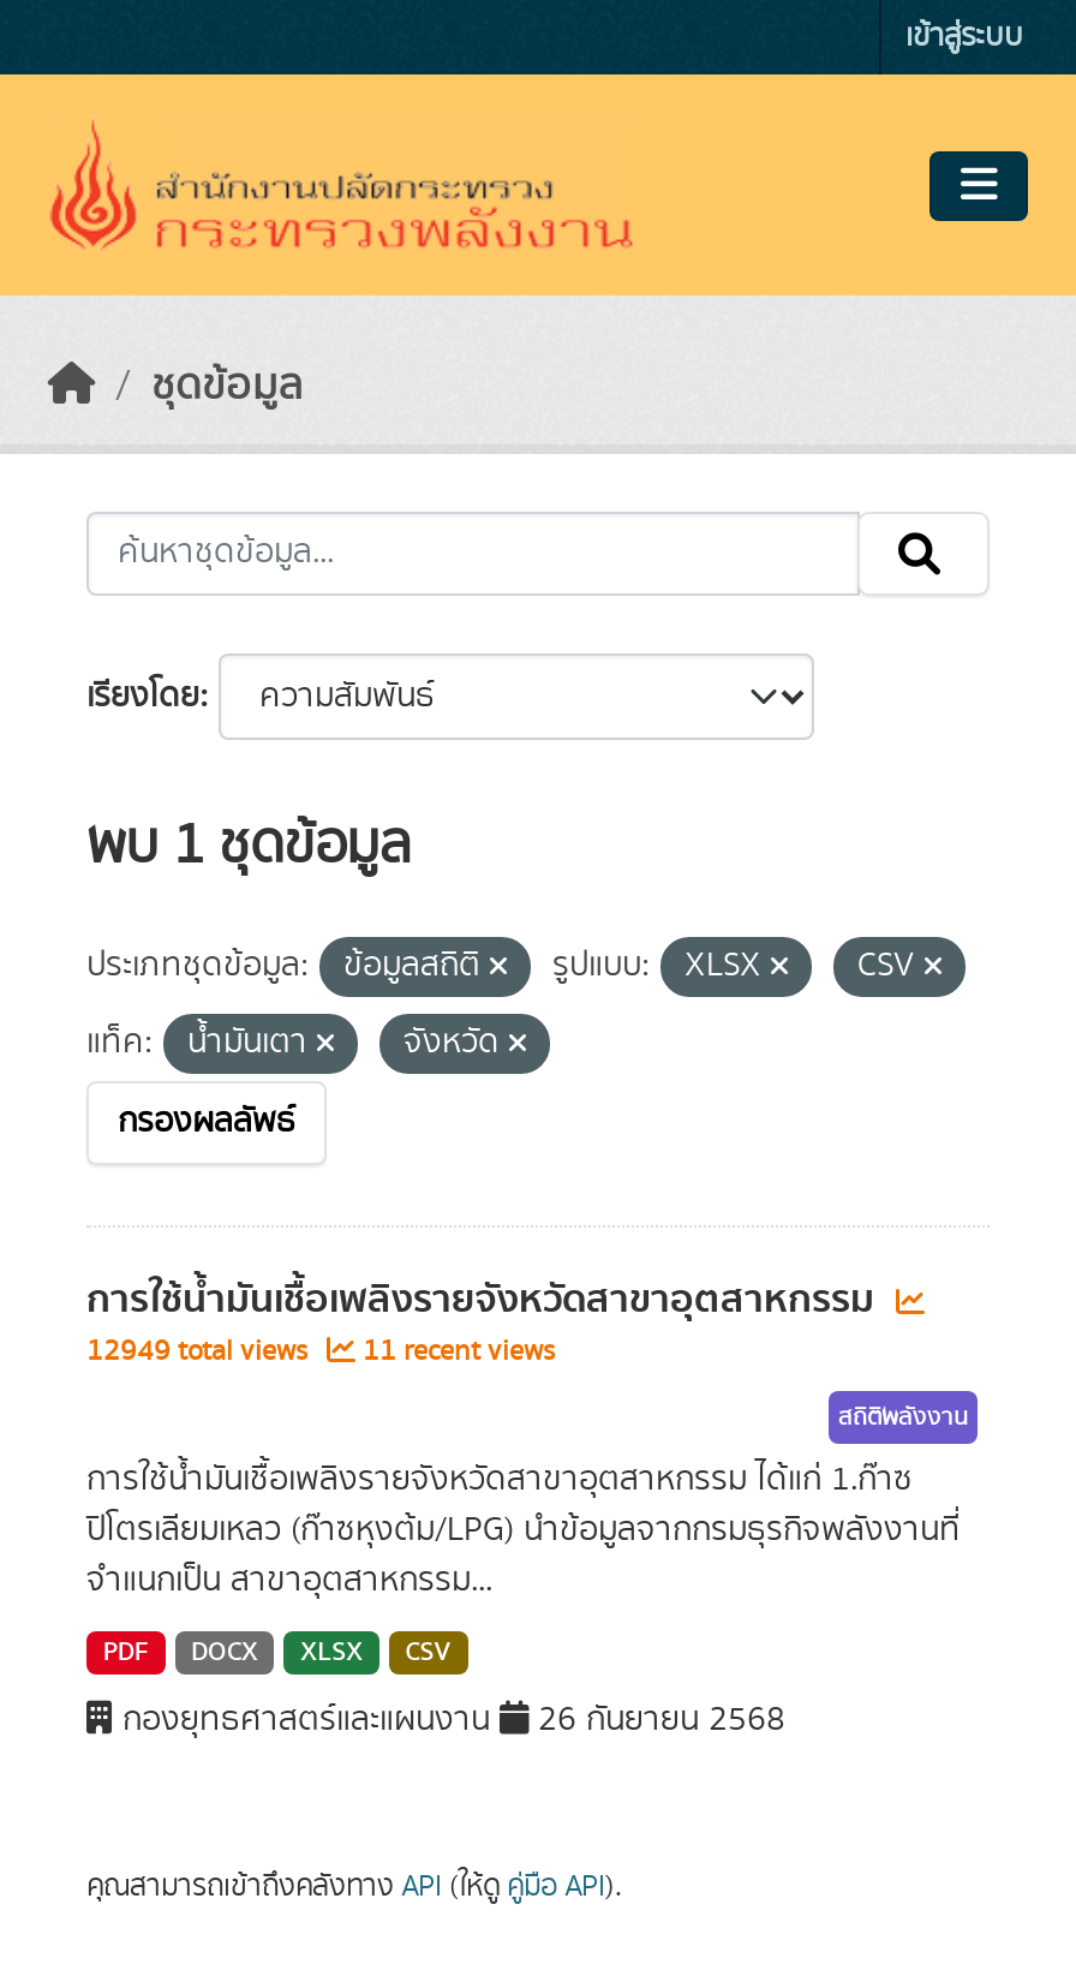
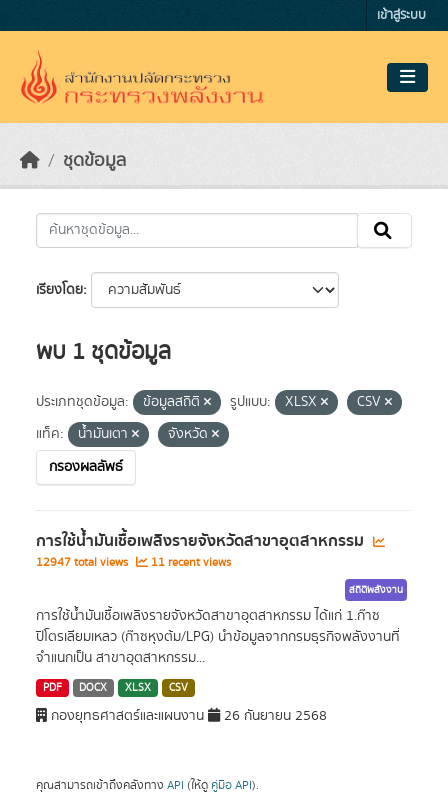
- 12949 total views 11 recent views
+ 12947 total views 11 recent views
